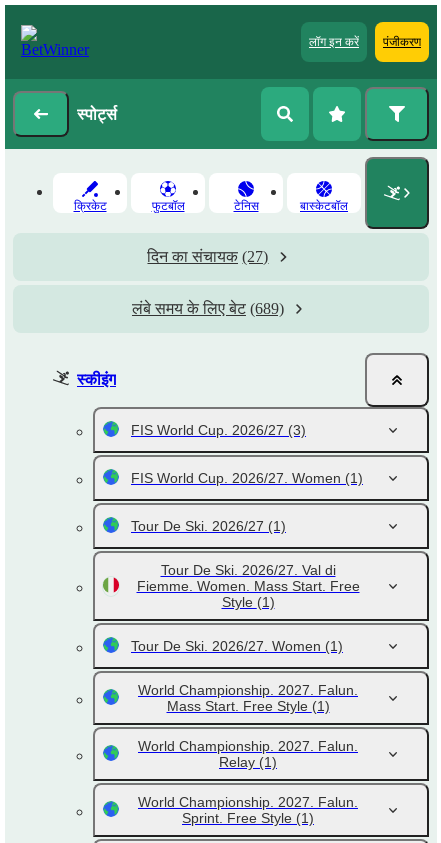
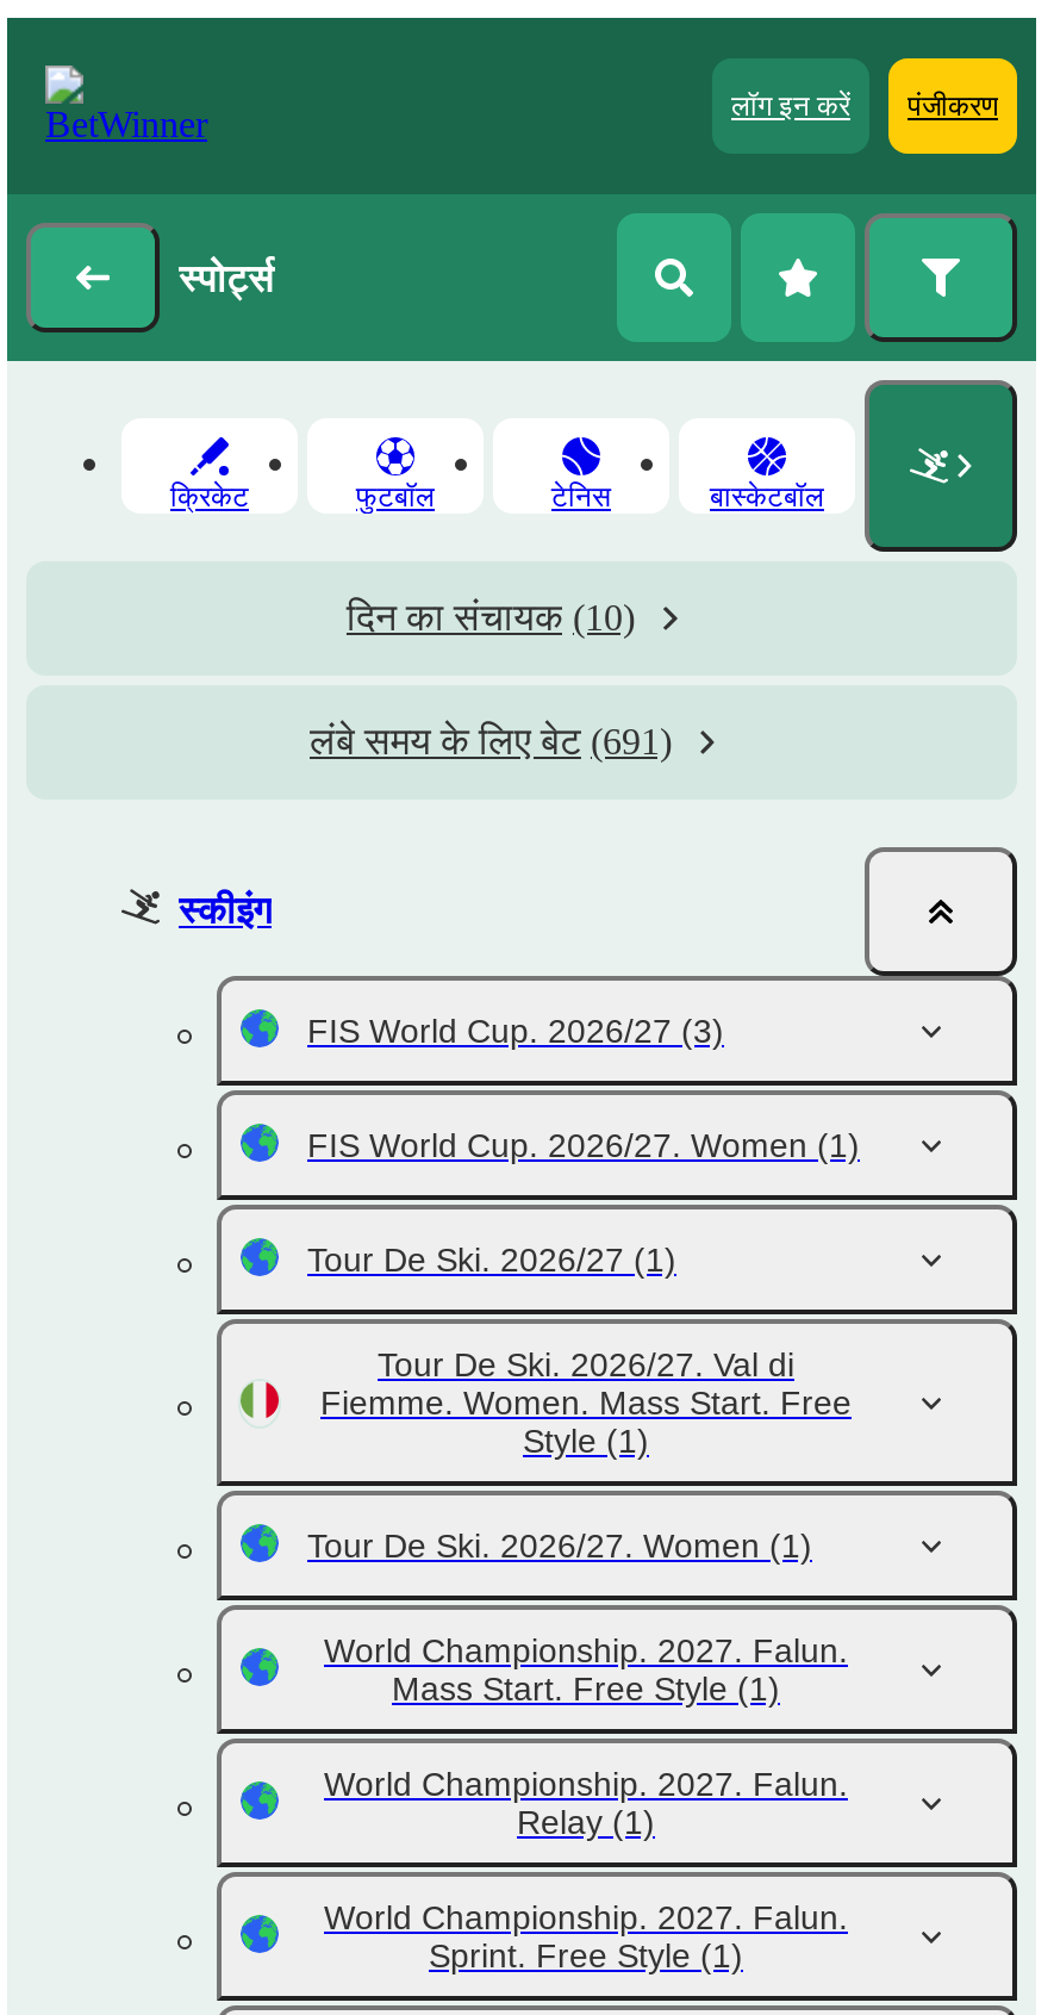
- दिन का संचायक (27)
+ दिन का संचायक (10)

- लंबे समय के लिए बेट (689)
+ लंबे समय के लिए बेट (691)
